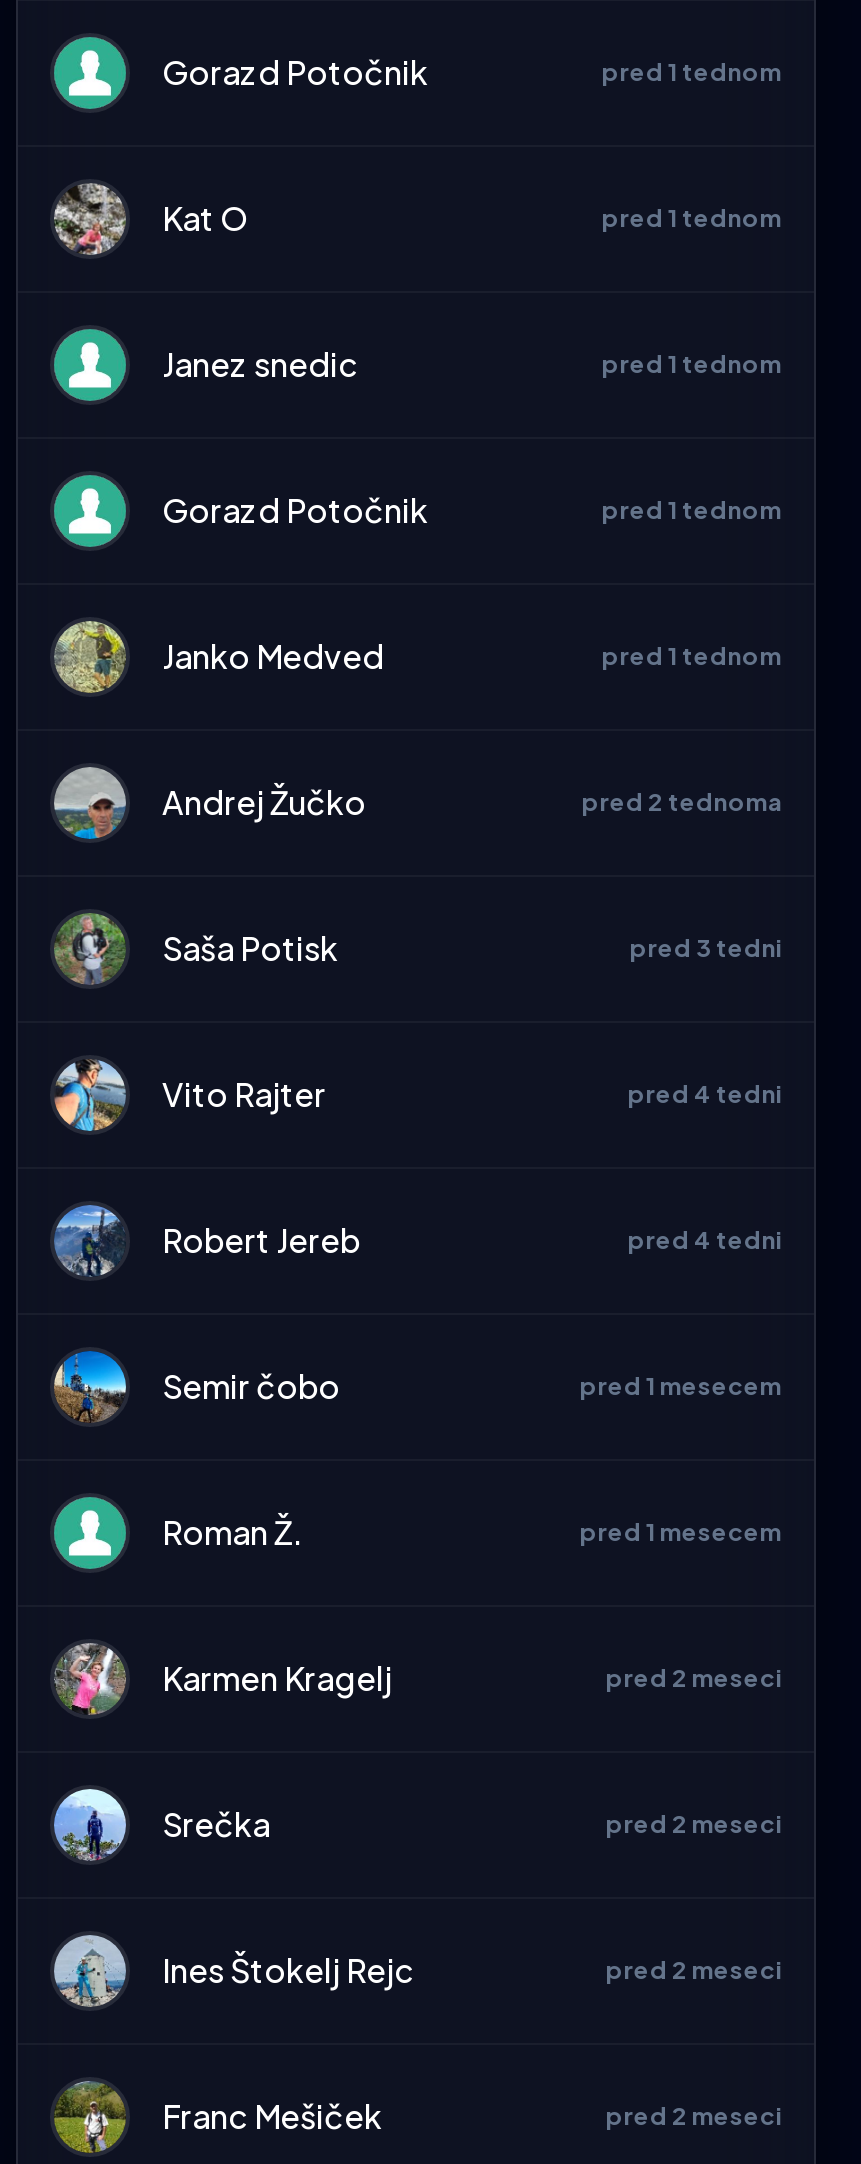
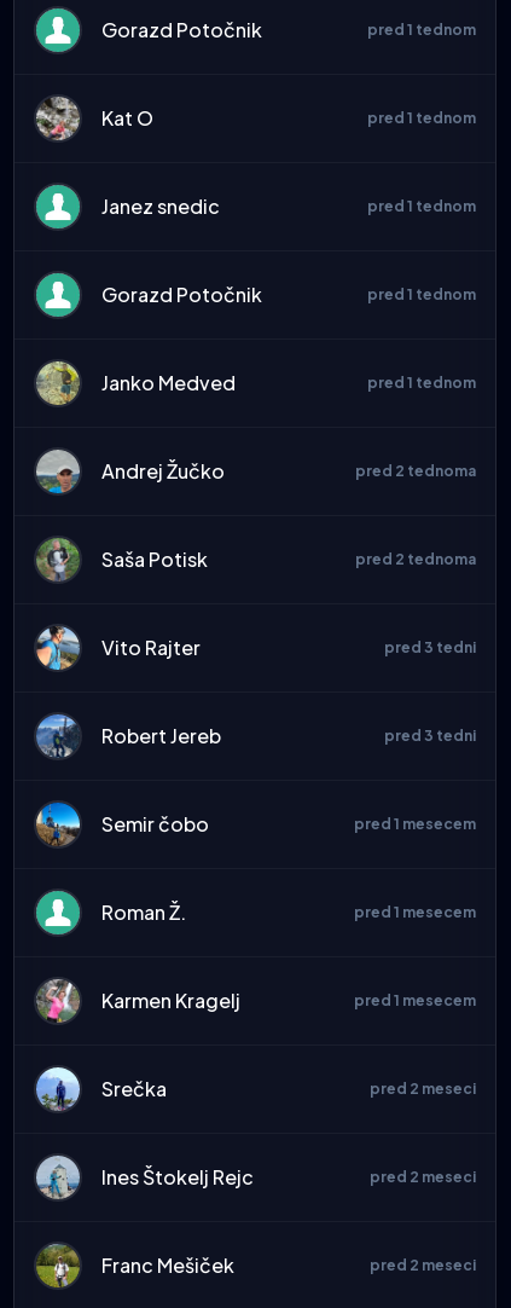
- pred 3 tedni
+ pred 2 tednoma

- pred 4 tedni
+ pred 3 tedni

- pred 4 tedni
+ pred 3 tedni

- pred 2 meseci
+ pred 1 mesecem
